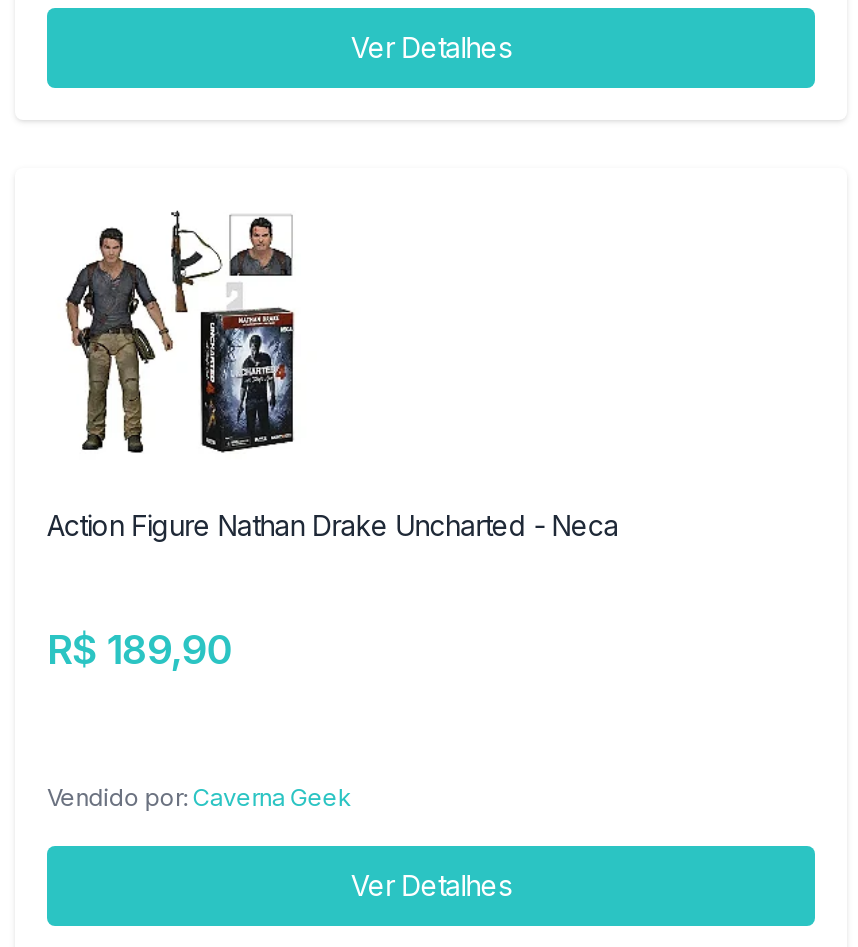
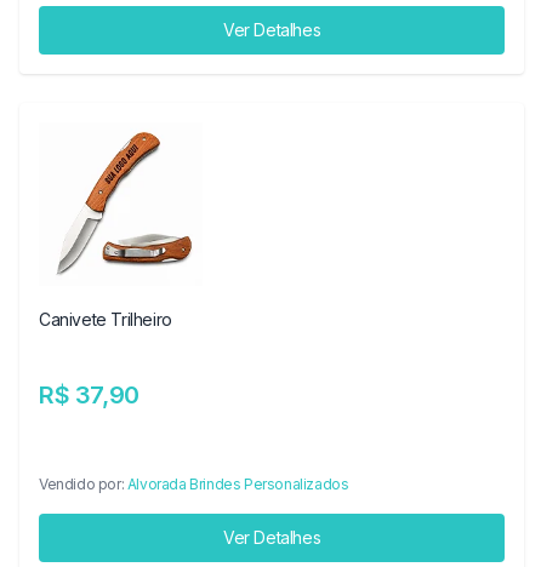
- [image]
- Action Figure Nathan Drake Uncharted - Neca
+ [image]
+ Canivete Trilheiro

- R$ 189,90
+ R$ 37,90

- Vendido por: Caverna Geek
+ Vendido por: Alvorada Brindes Personalizados
